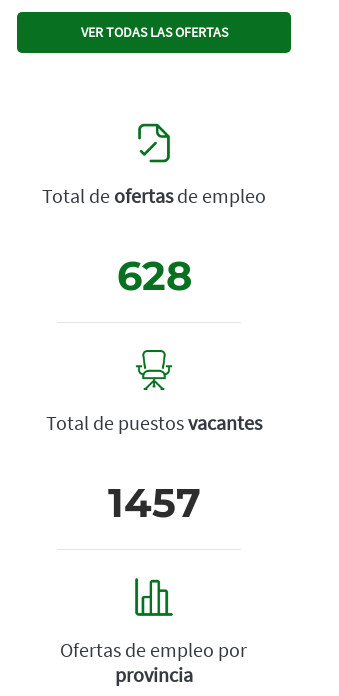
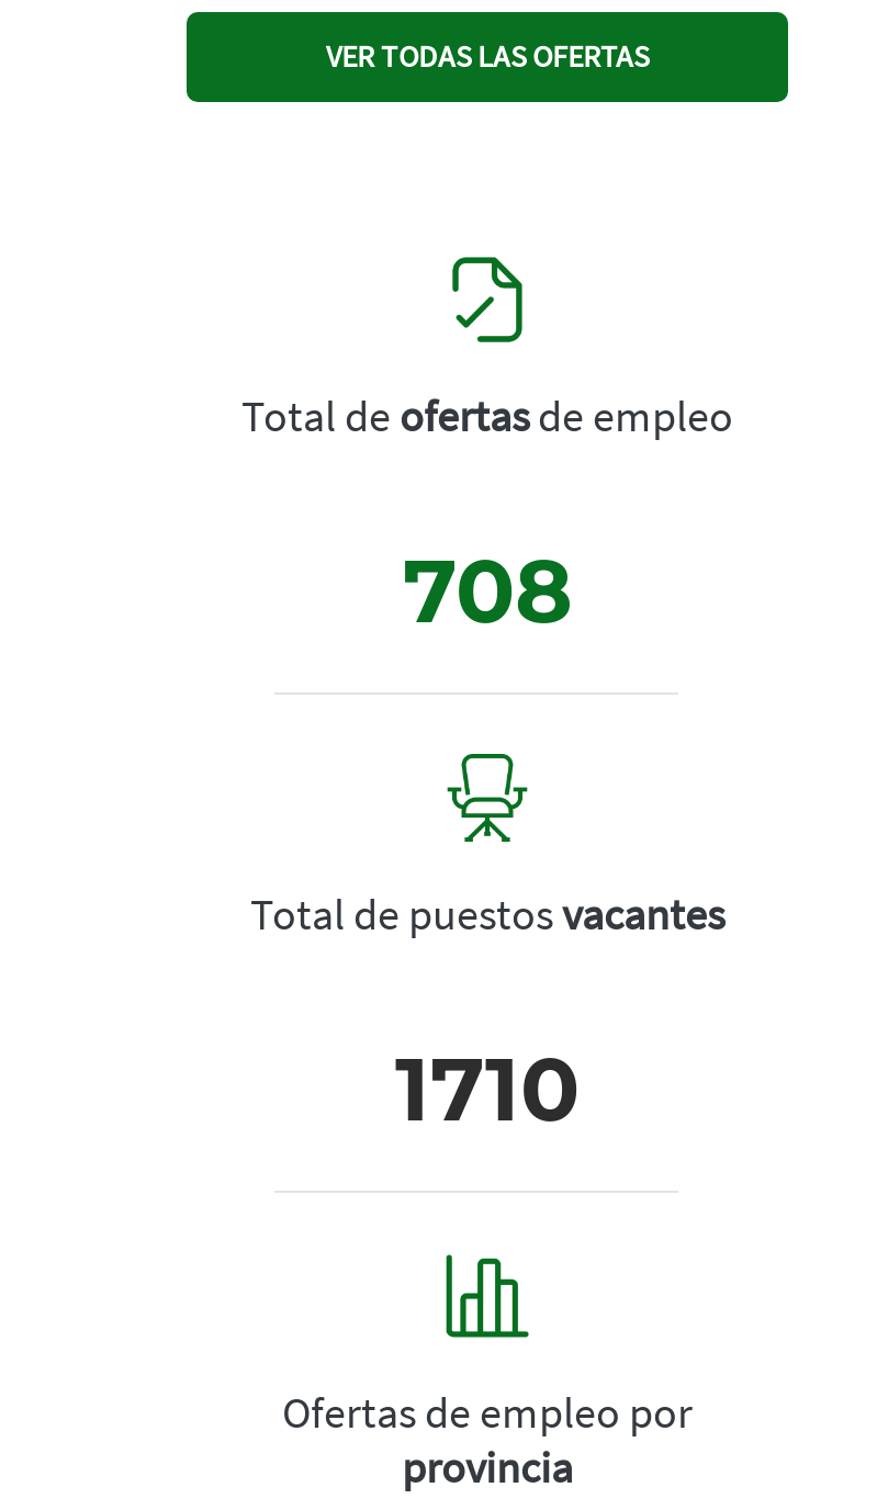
- 628
+ 708

- 1457
+ 1710
